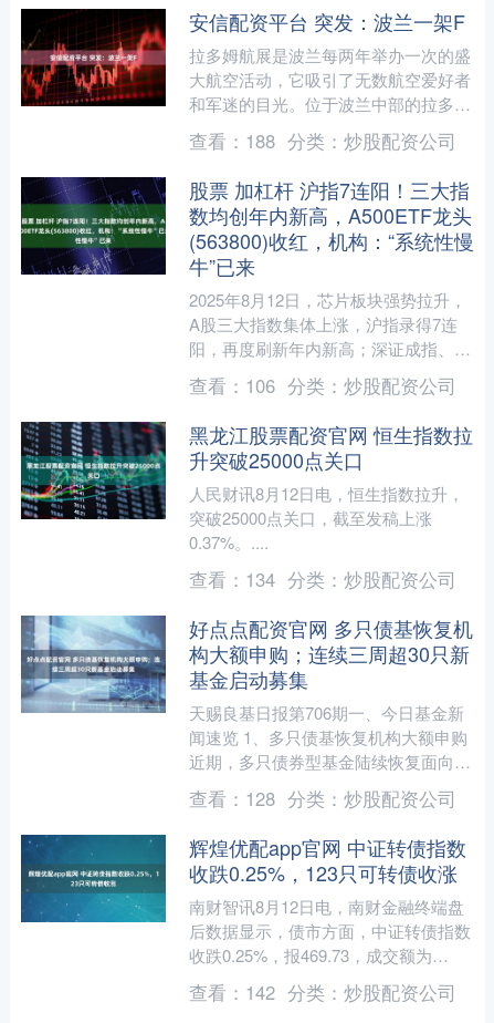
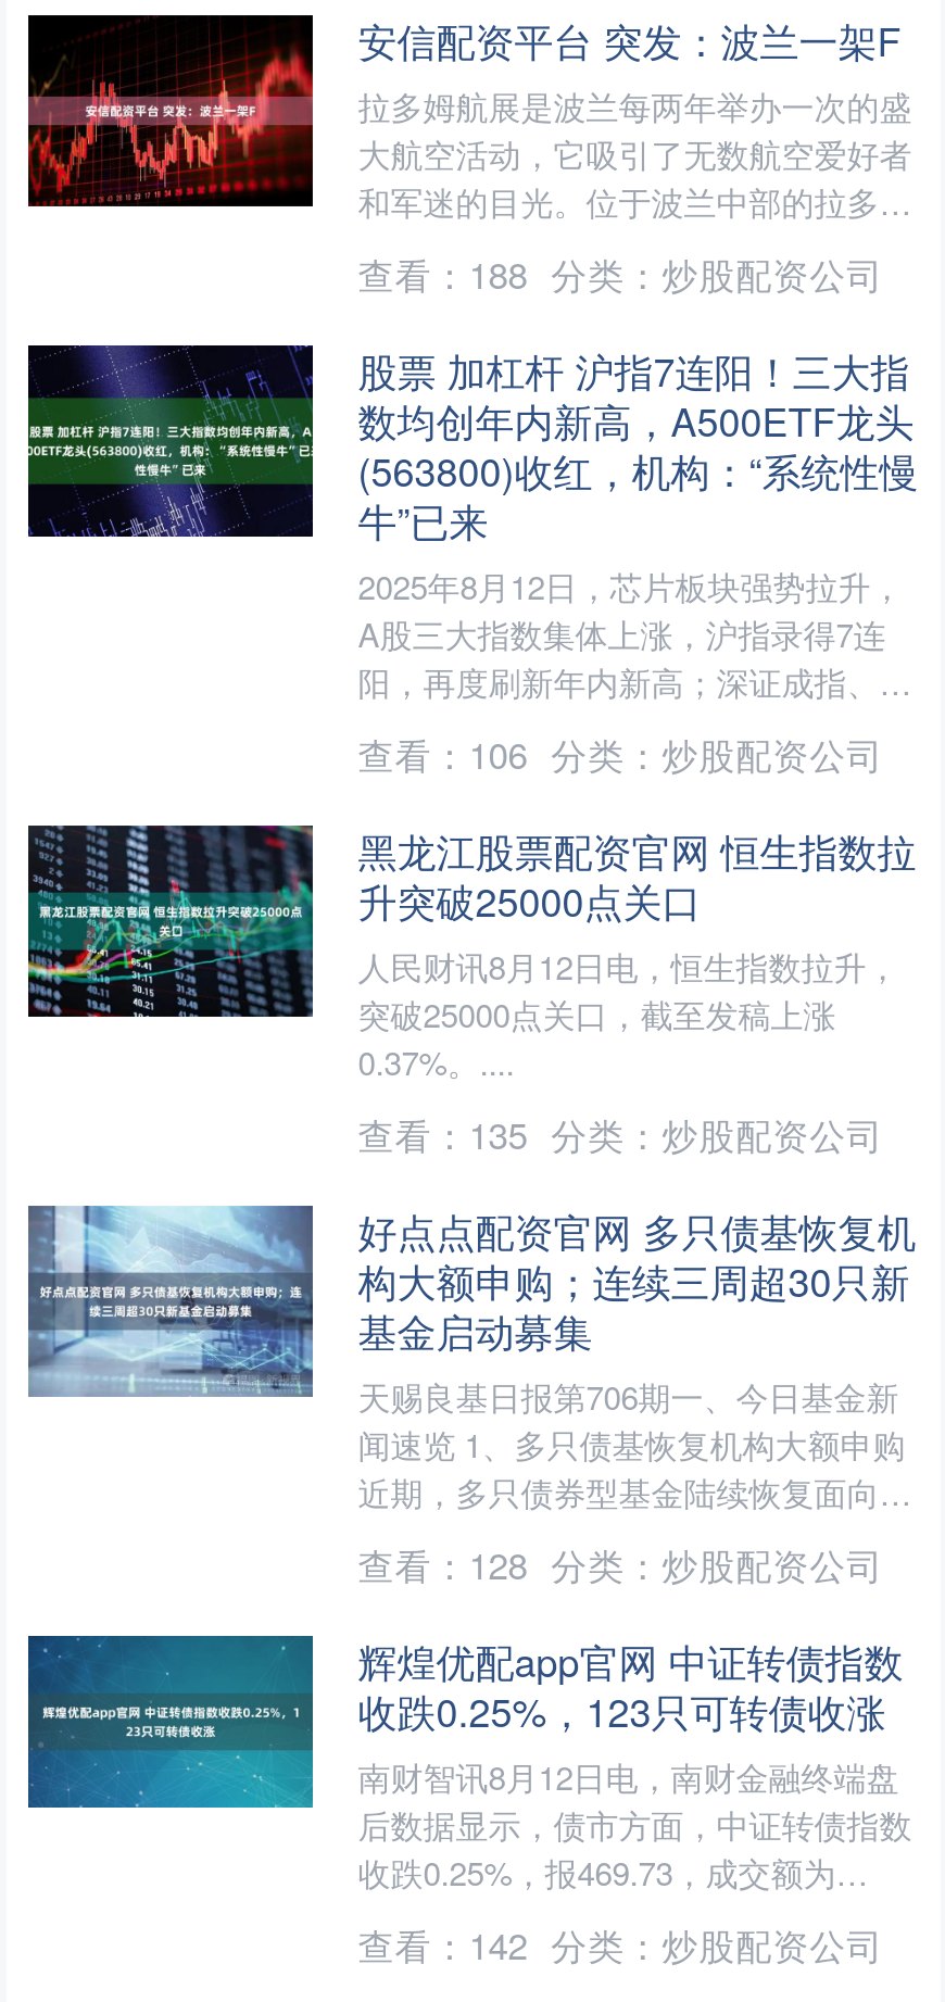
- 查看：134 分类：炒股配资公司
+ 查看：135 分类：炒股配资公司
